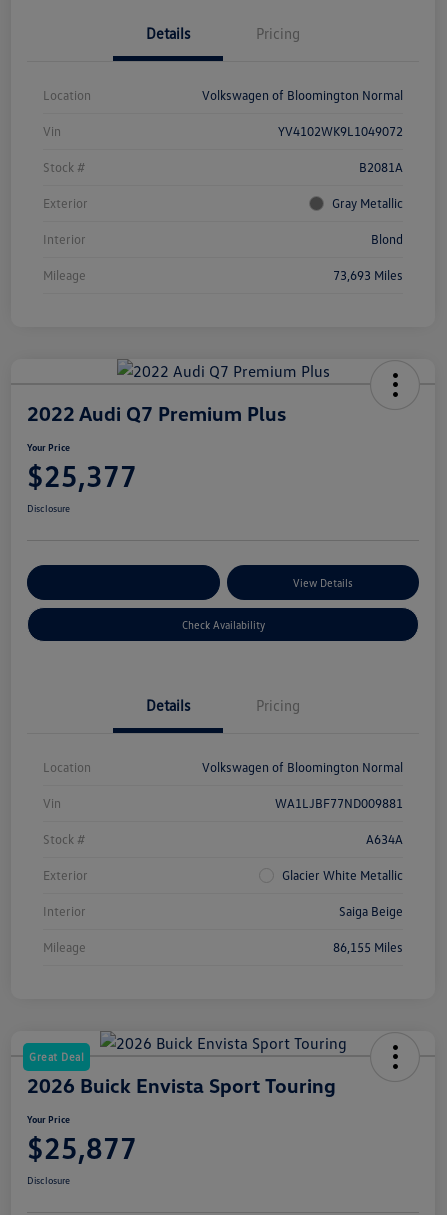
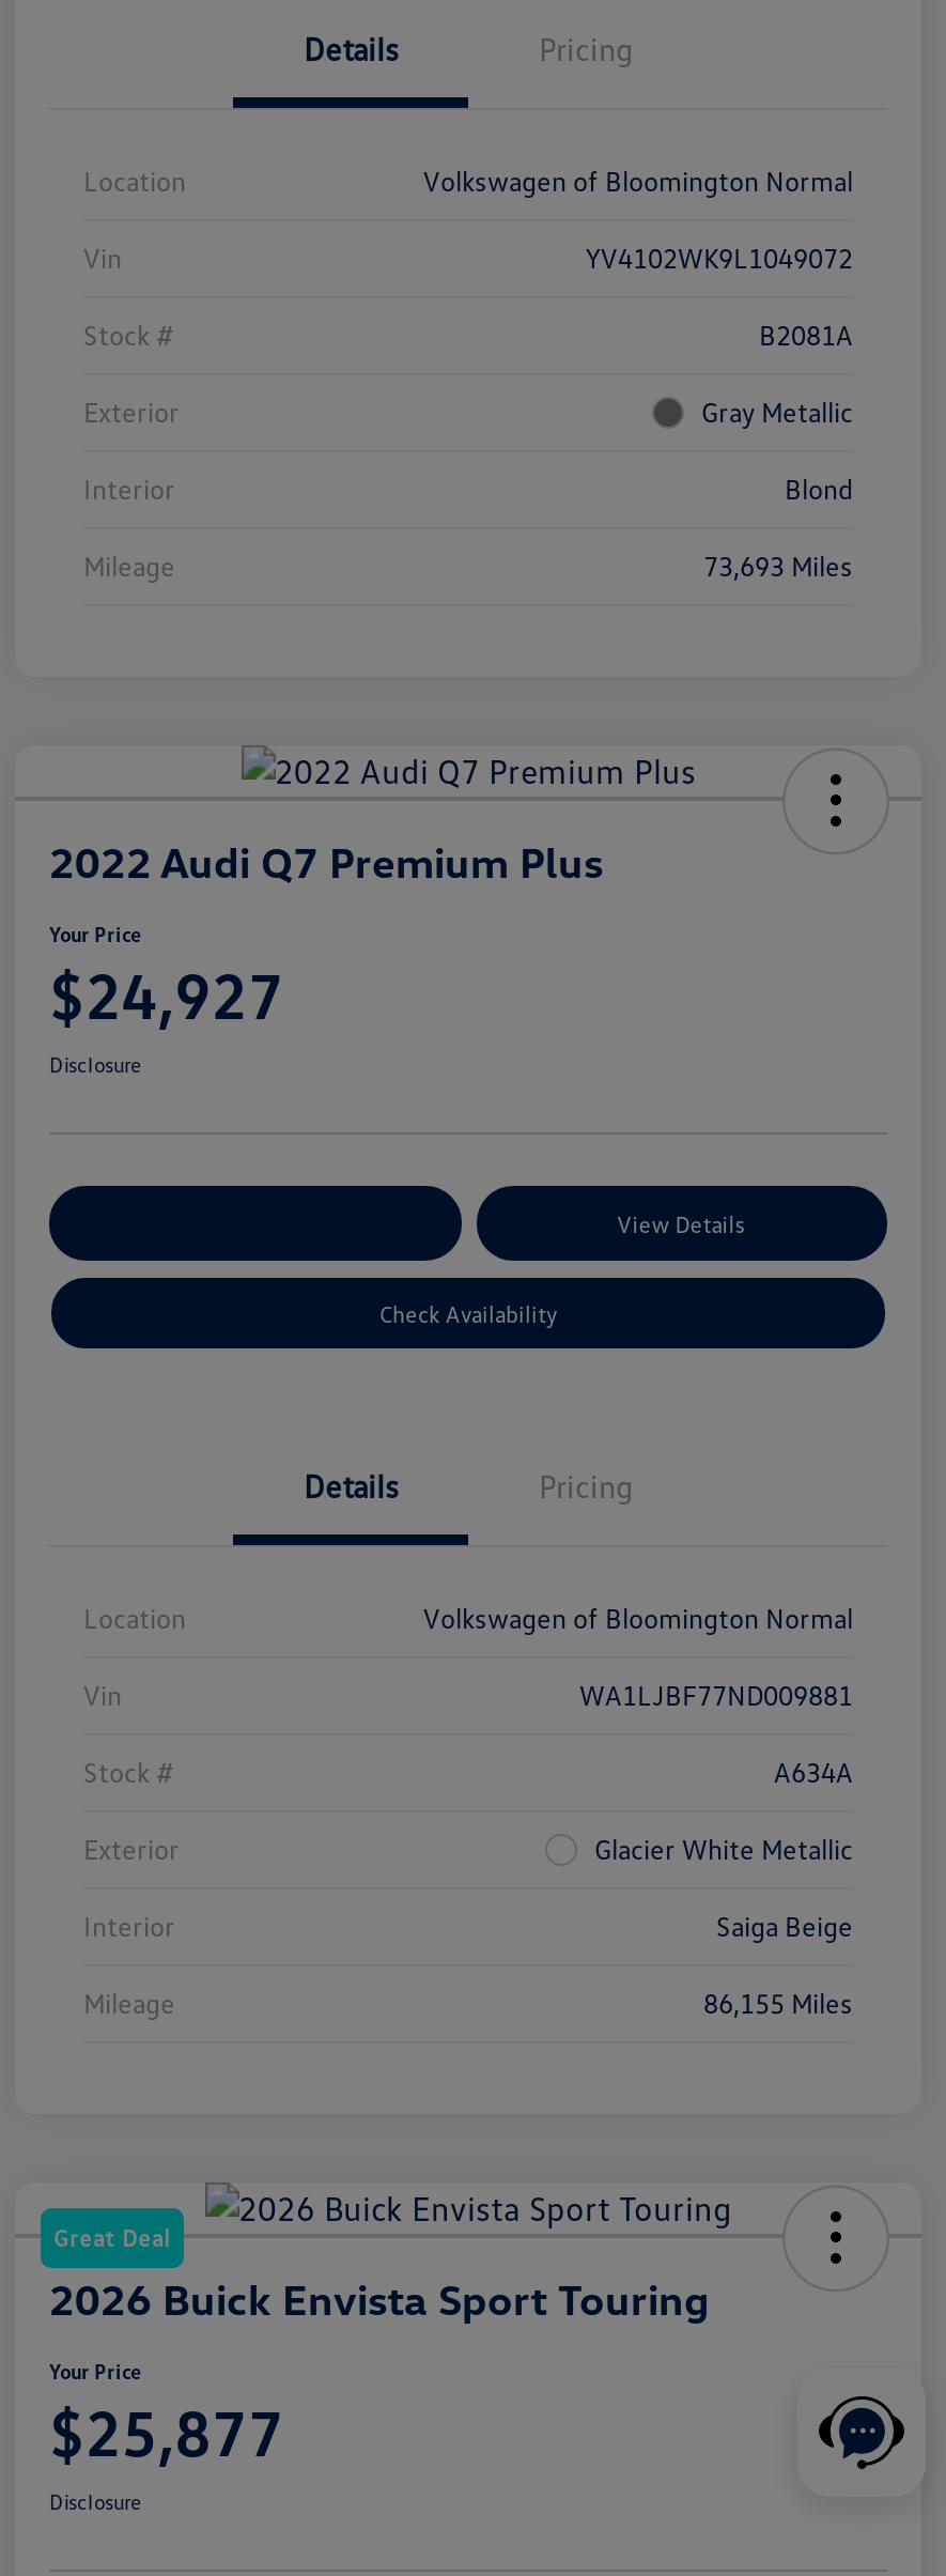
- $25,377
+ $24,927

+ [image]
